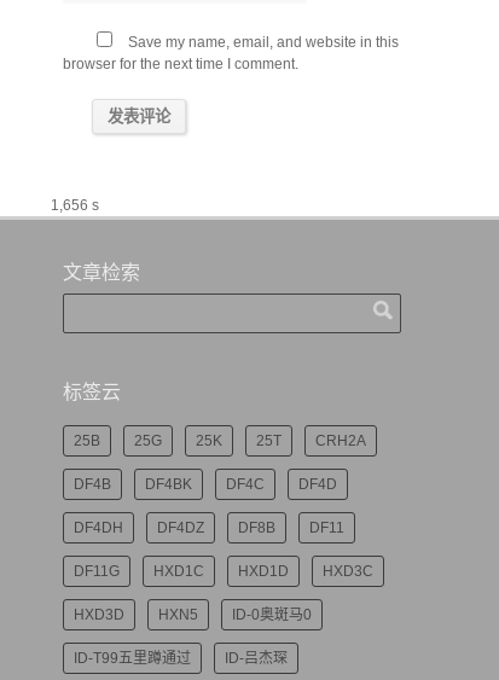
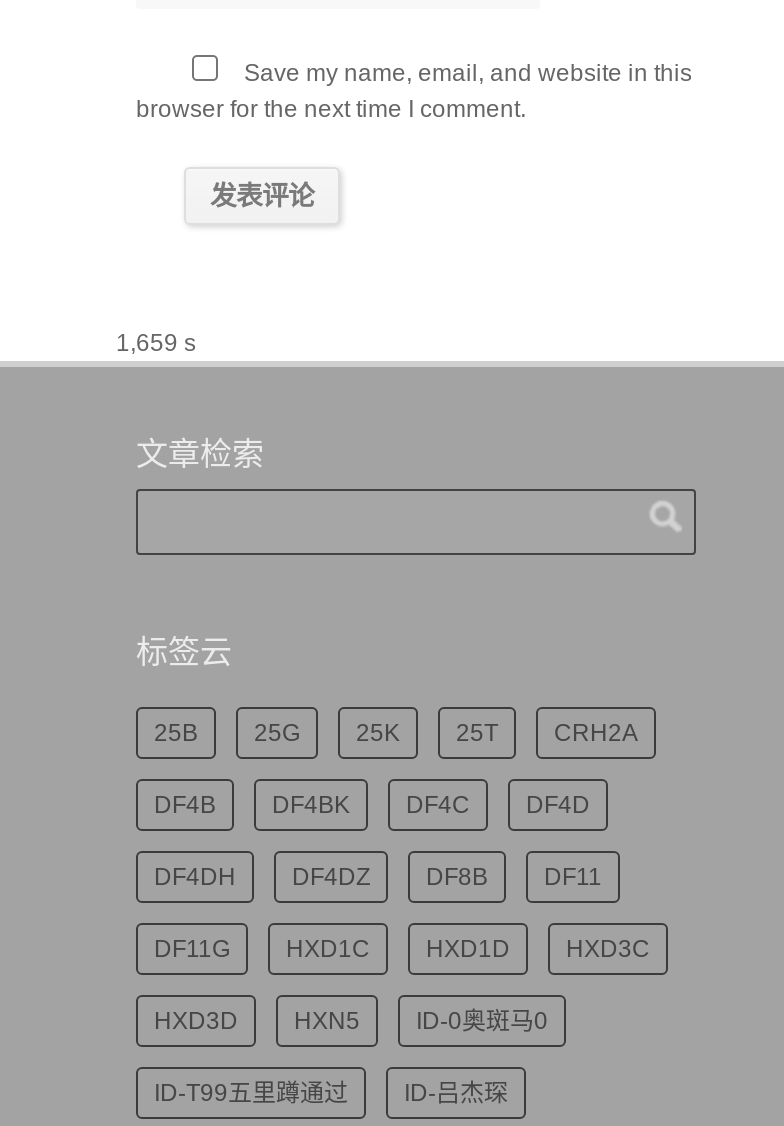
- 1,656 s
+ 1,659 s
